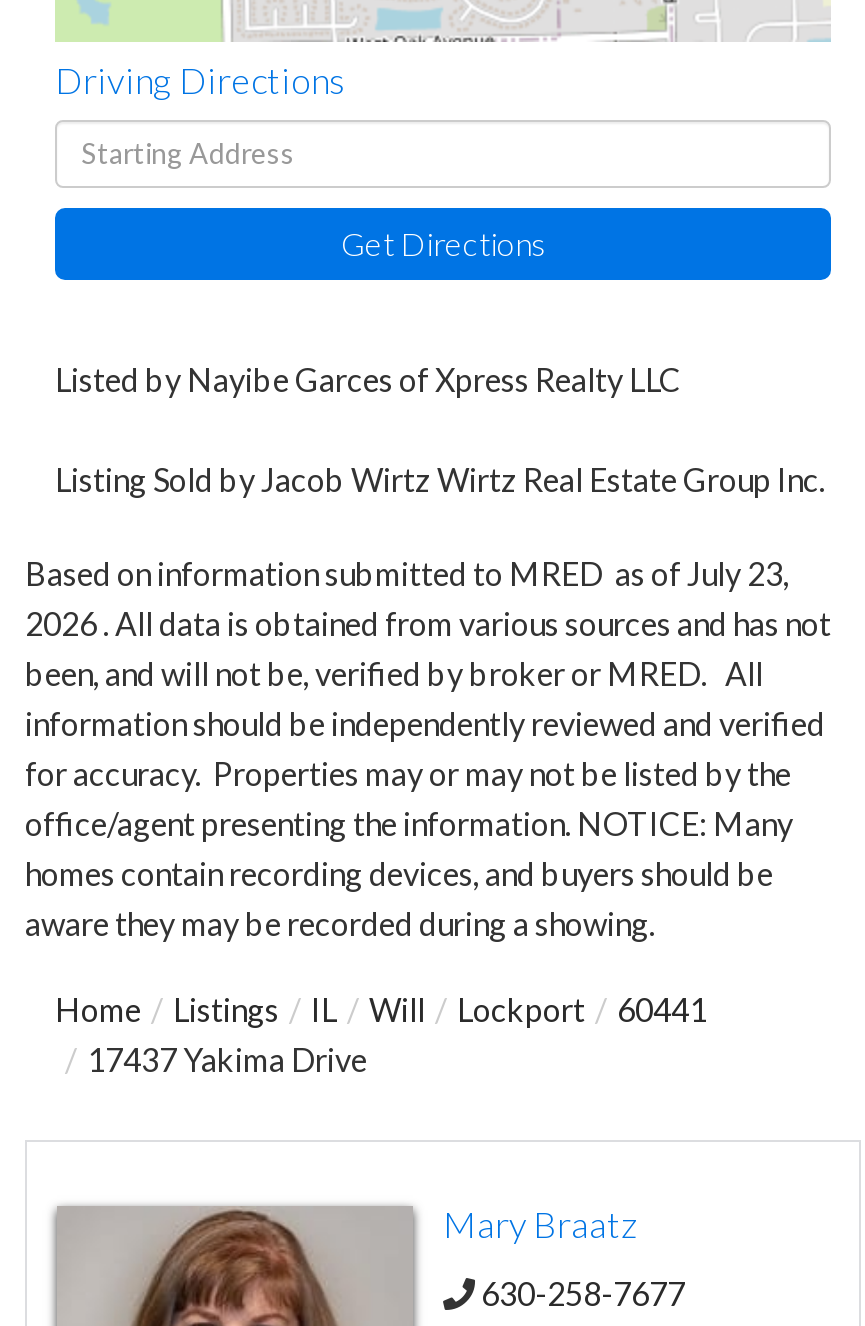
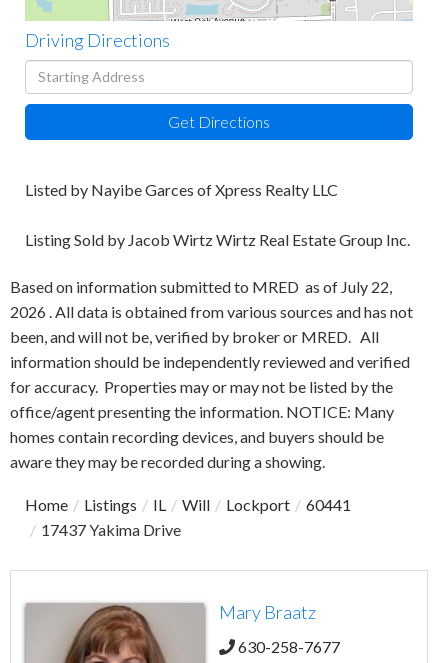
- Based on information submitted to MRED as of July 23,
+ Based on information submitted to MRED as of July 22,
